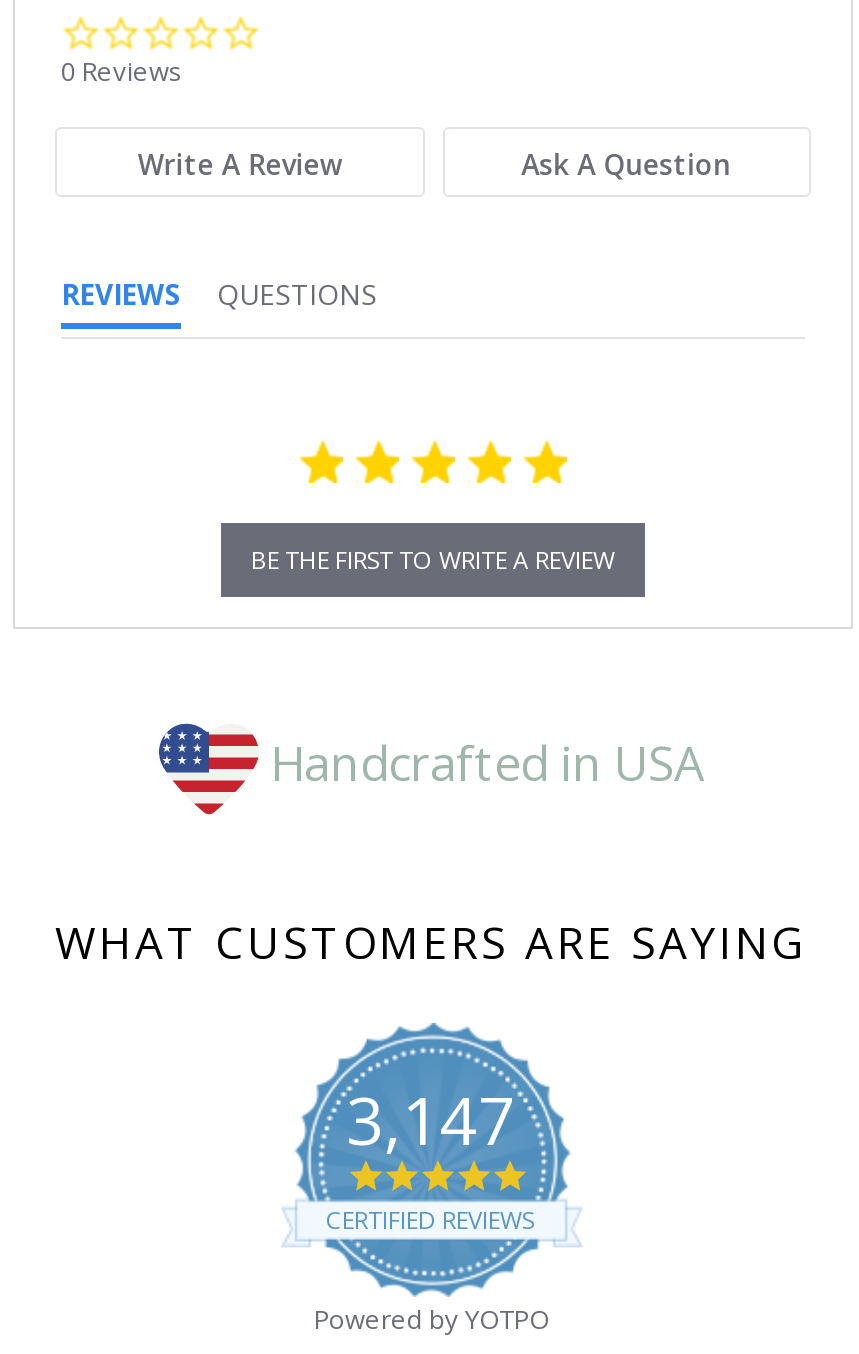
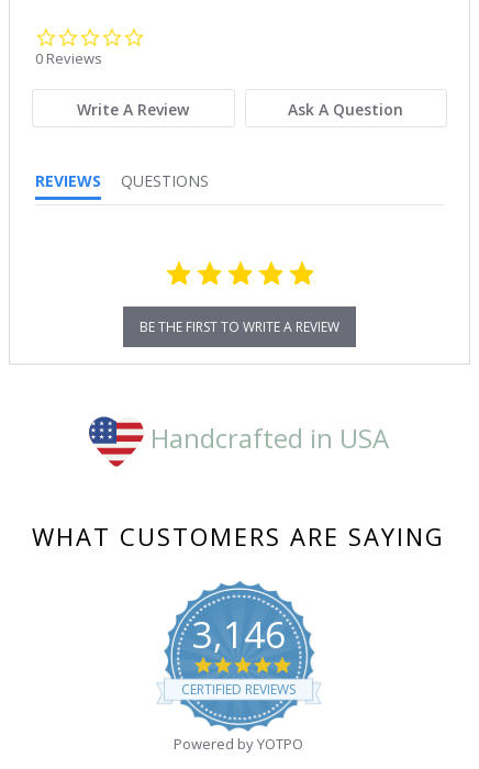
- 3,147
+ 3,146
